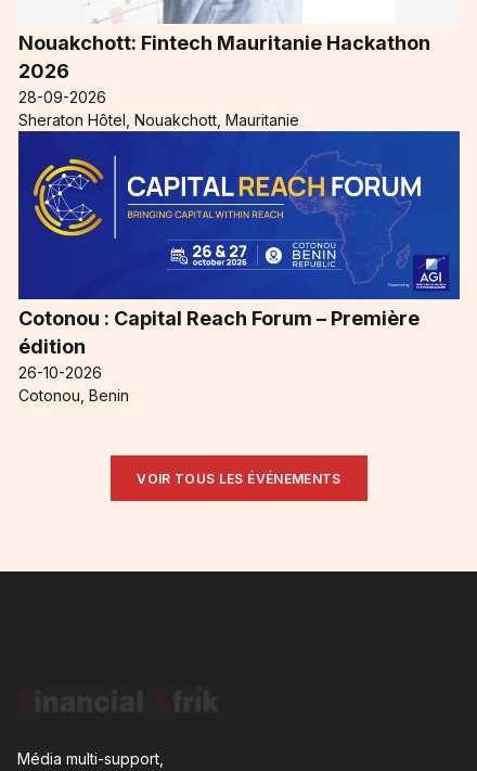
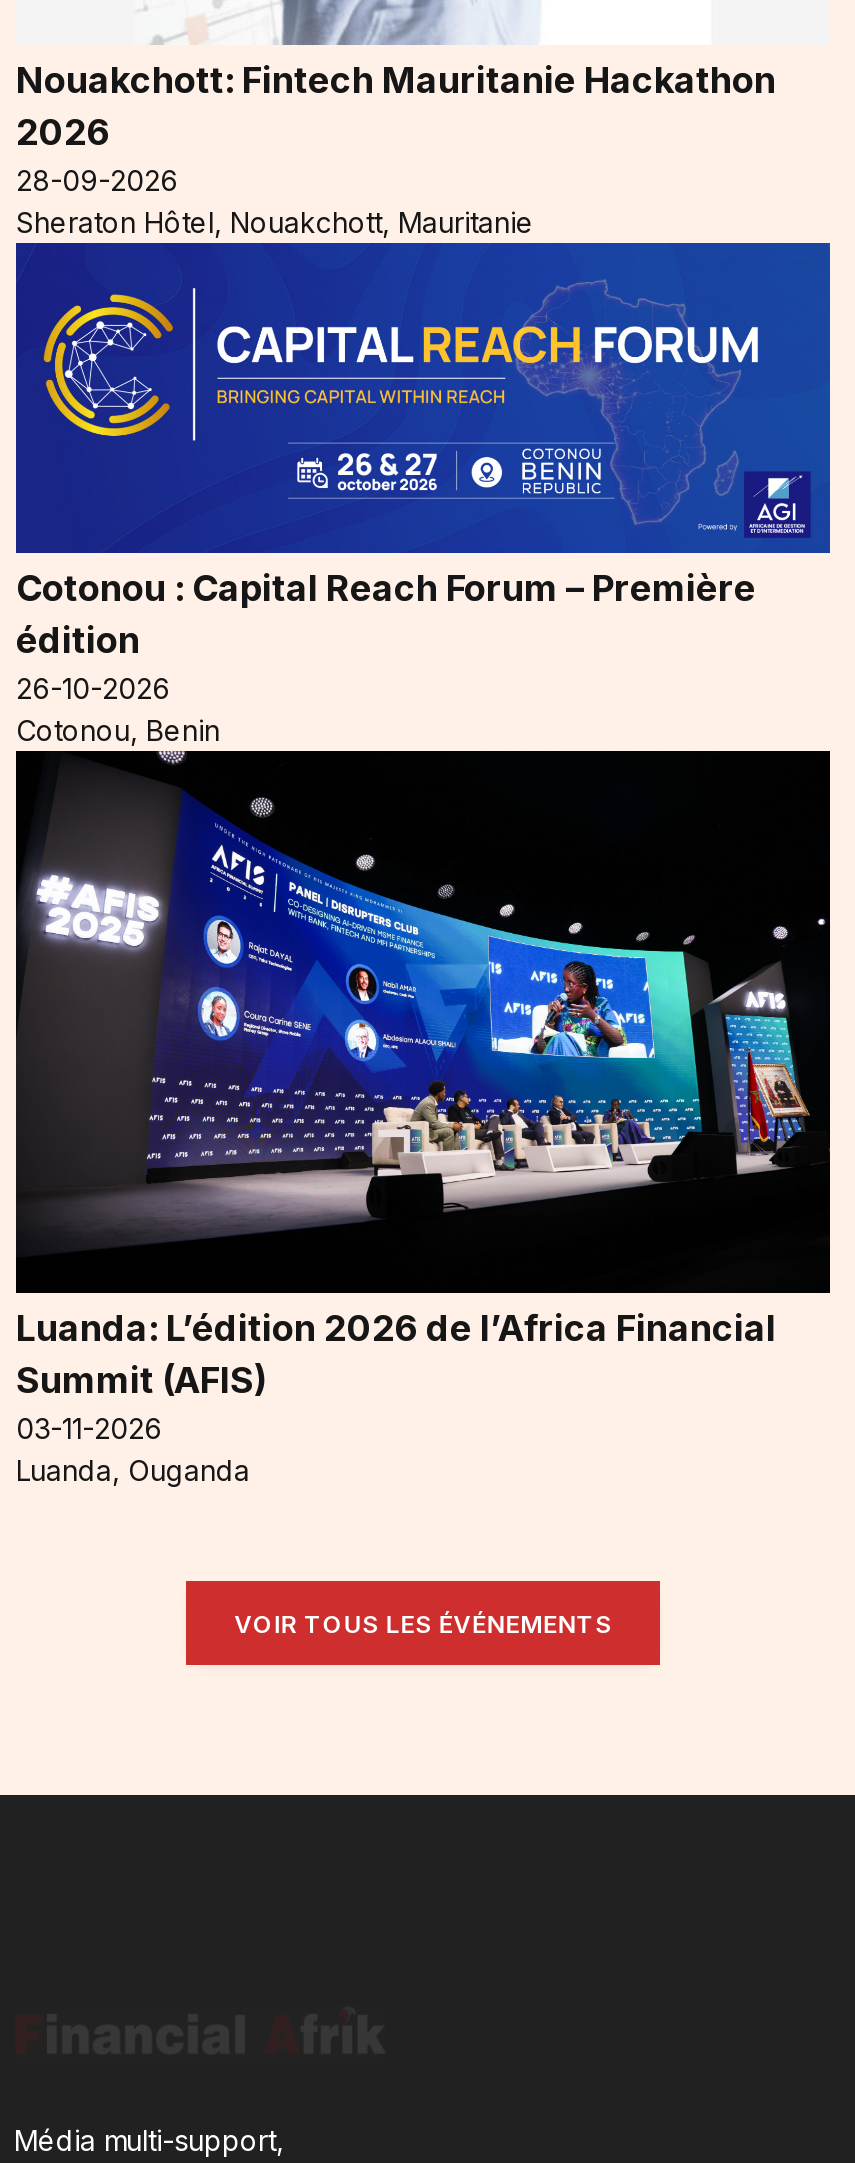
+ [image]
+ Luanda: L’édition 2026 de l’Africa Financial
+ Summit (AFIS)
+ 03-11-2026
+ Luanda, Ouganda
